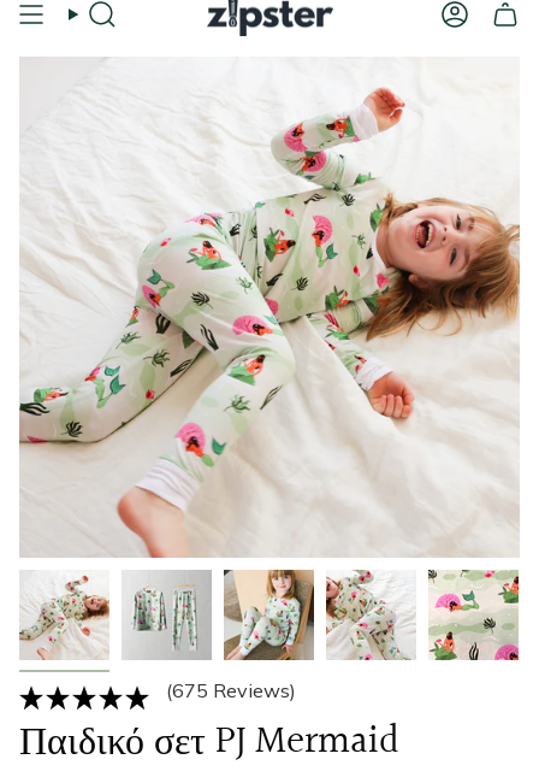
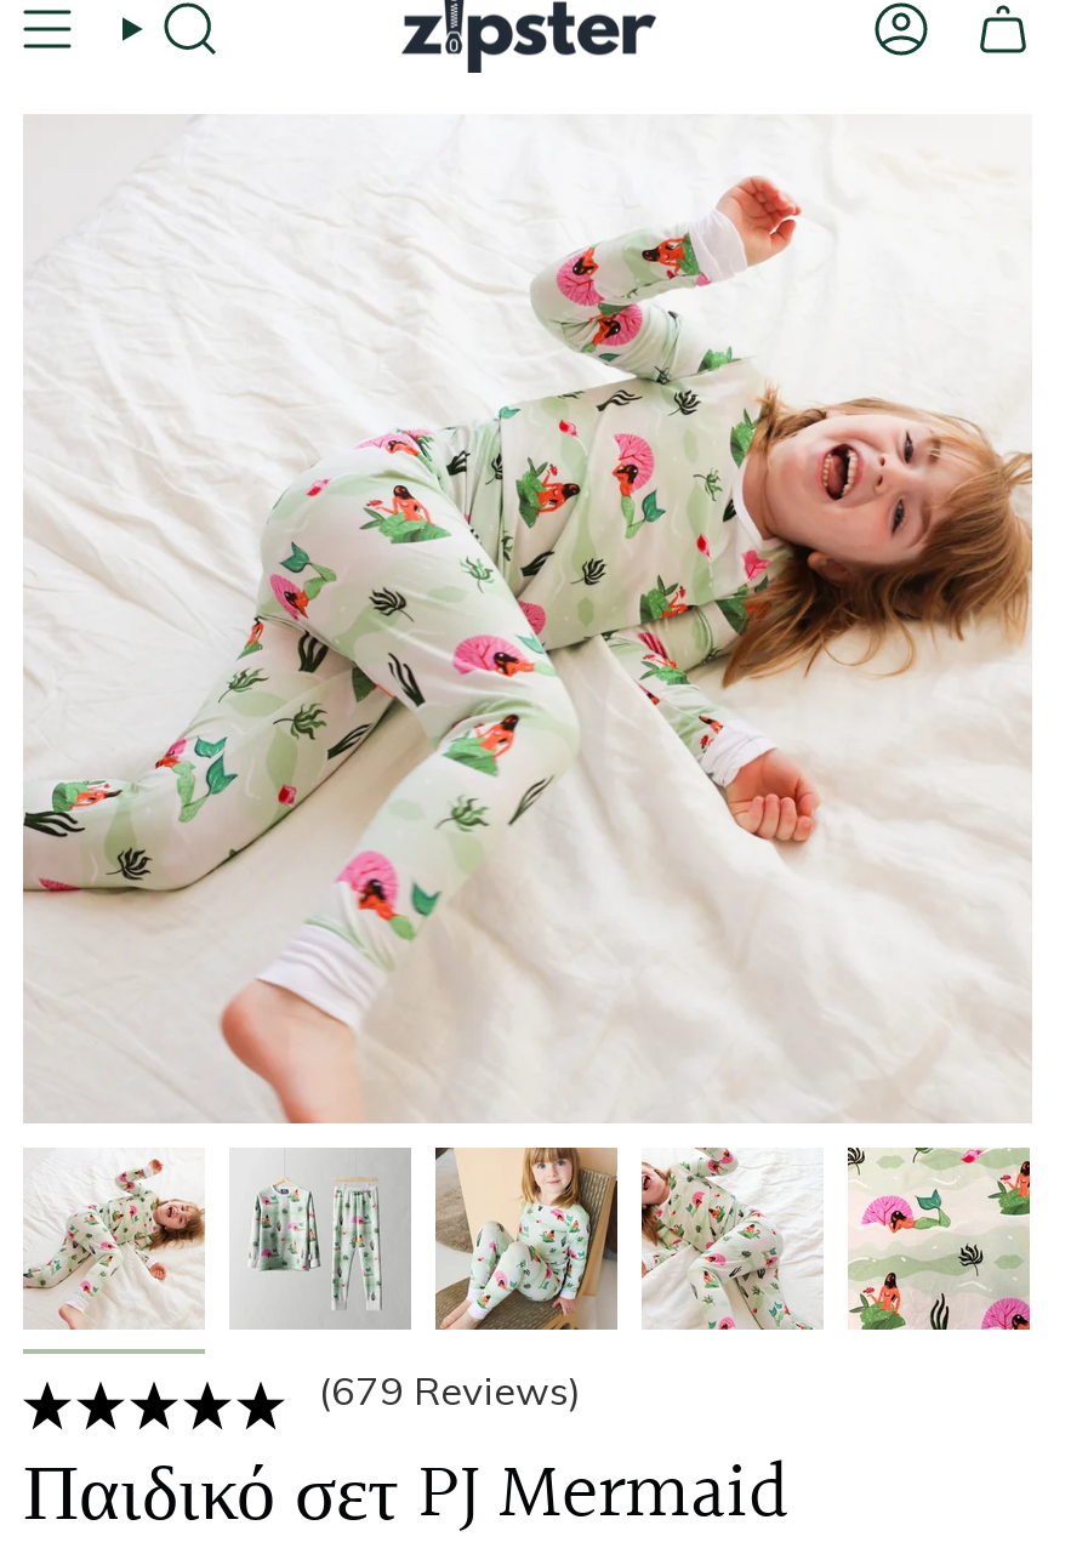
- (675 Reviews)
+ (679 Reviews)
